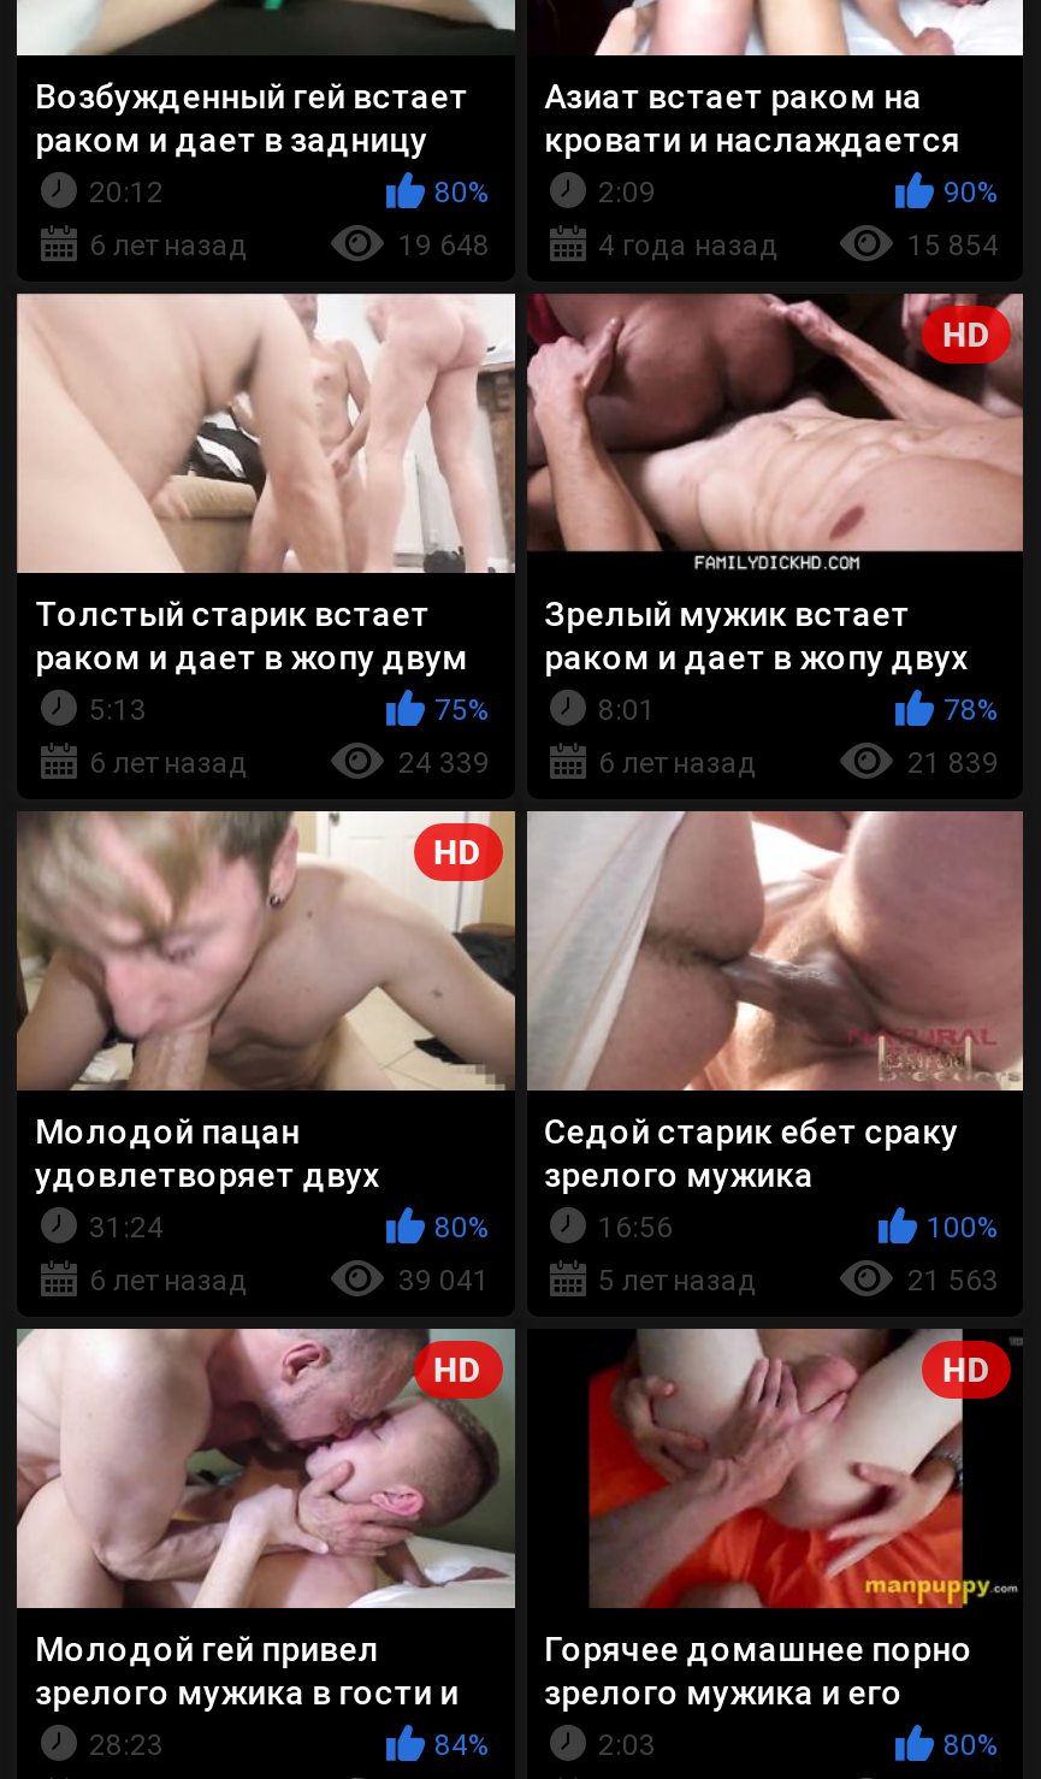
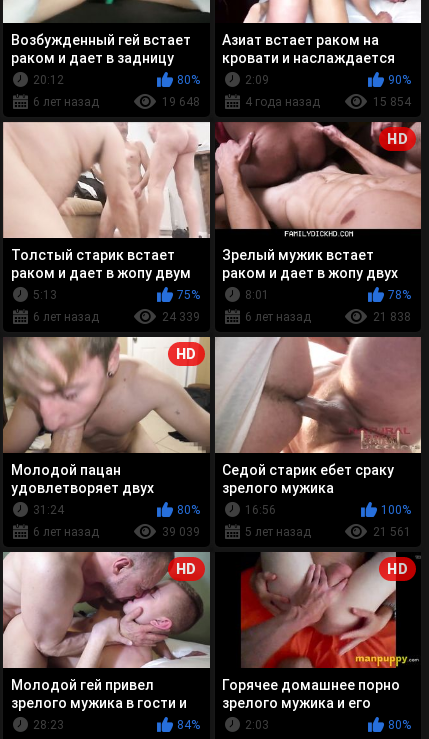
- 21 839
+ 21 838

- 39 041
+ 39 039

- 21 563
+ 21 561
